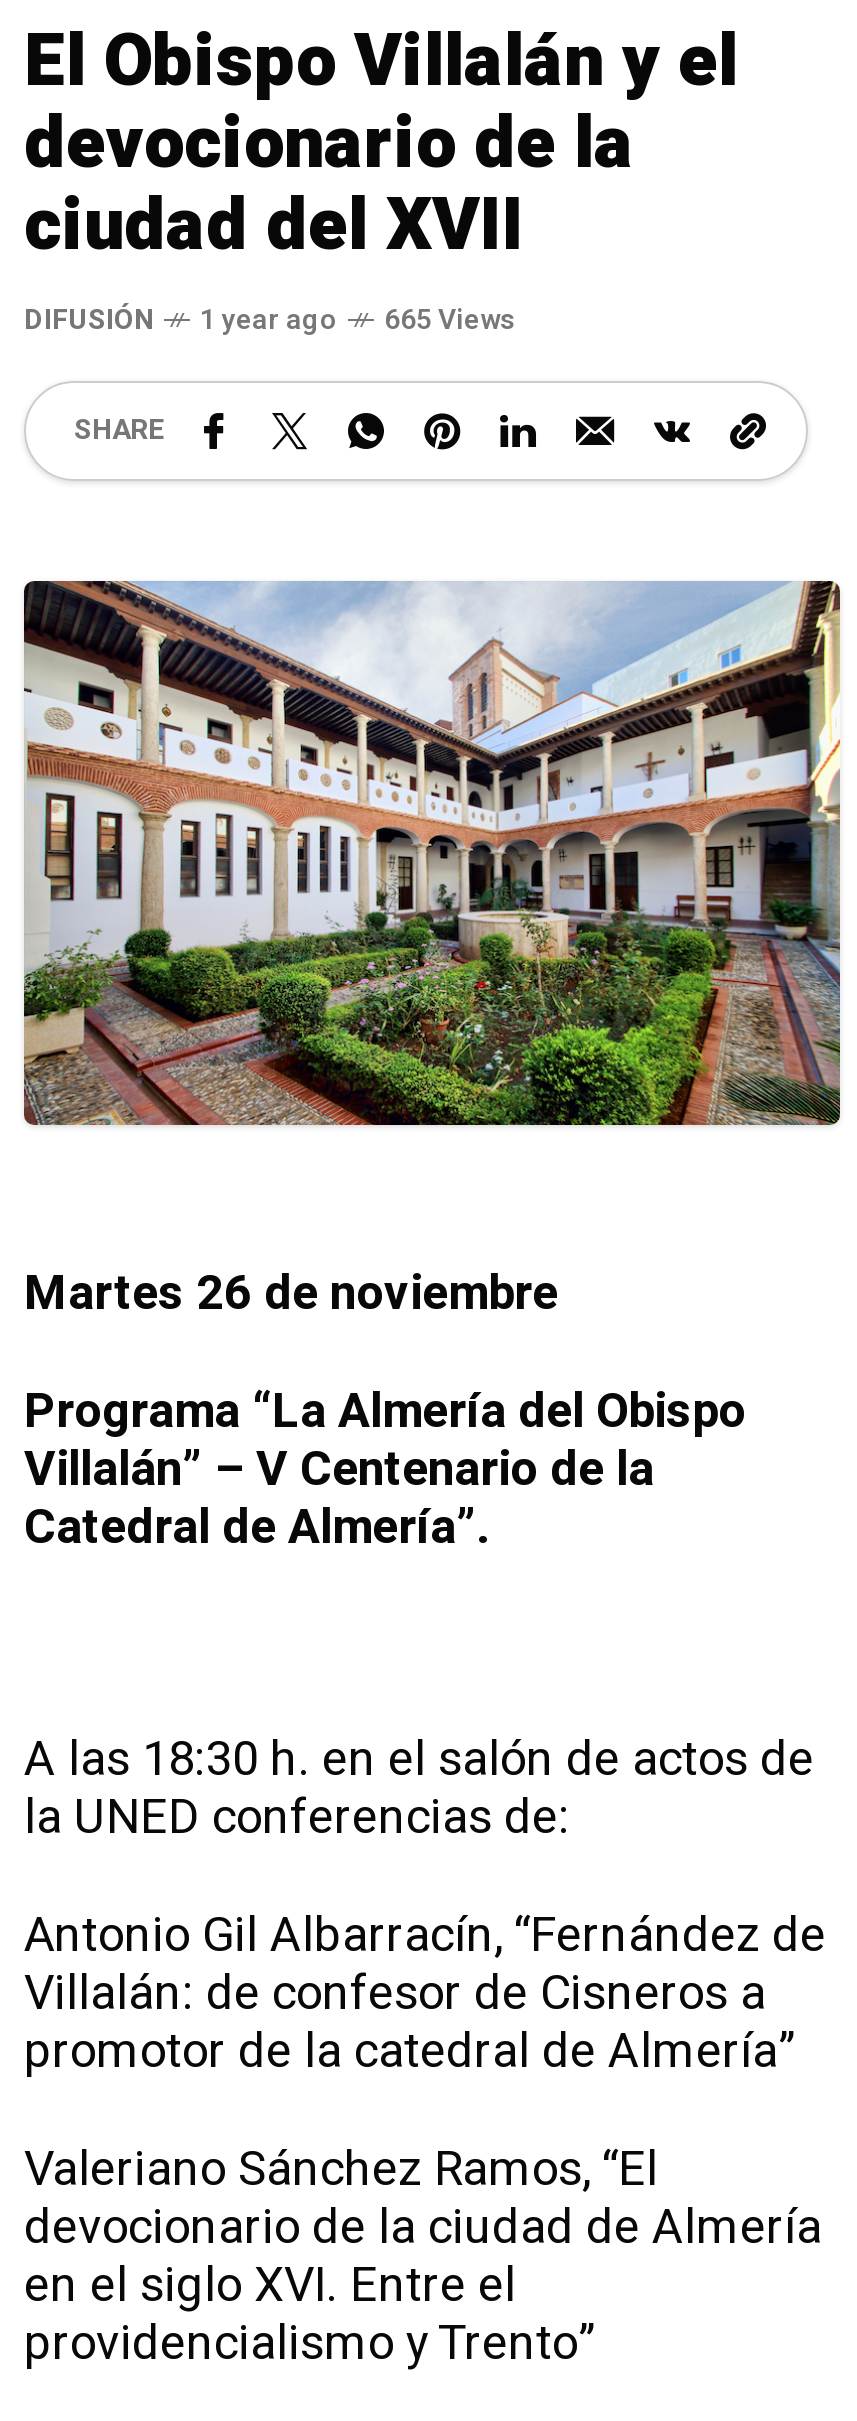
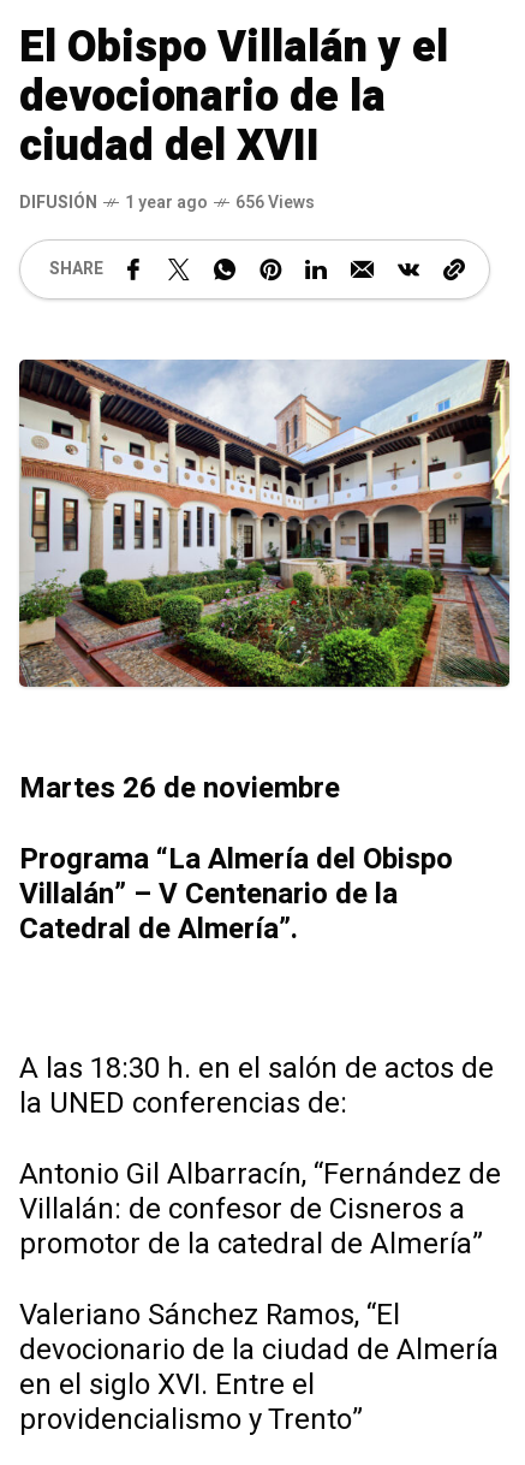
- DIFUSIÓN 1 year ago 665 Views
+ DIFUSIÓN 1 year ago 656 Views
